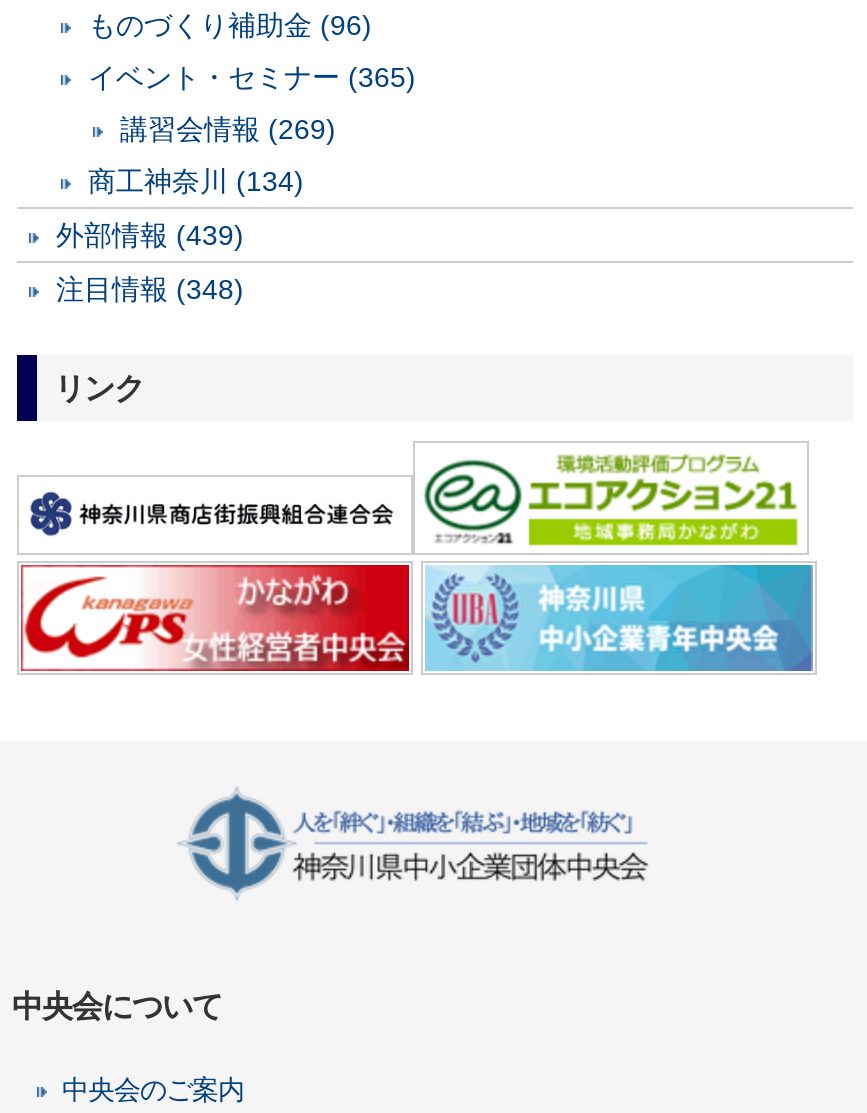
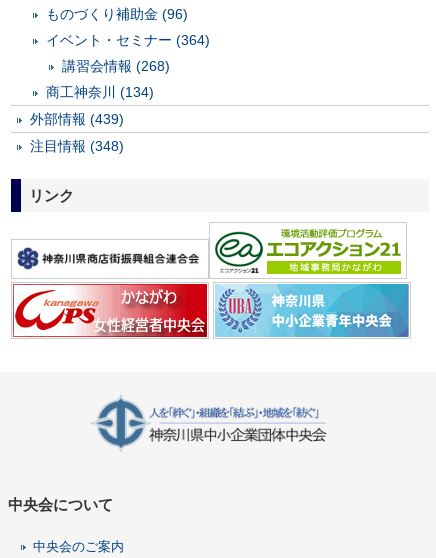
- イベント・セミナー (365)
+ イベント・セミナー (364)

- 講習会情報 (269)
+ 講習会情報 (268)
